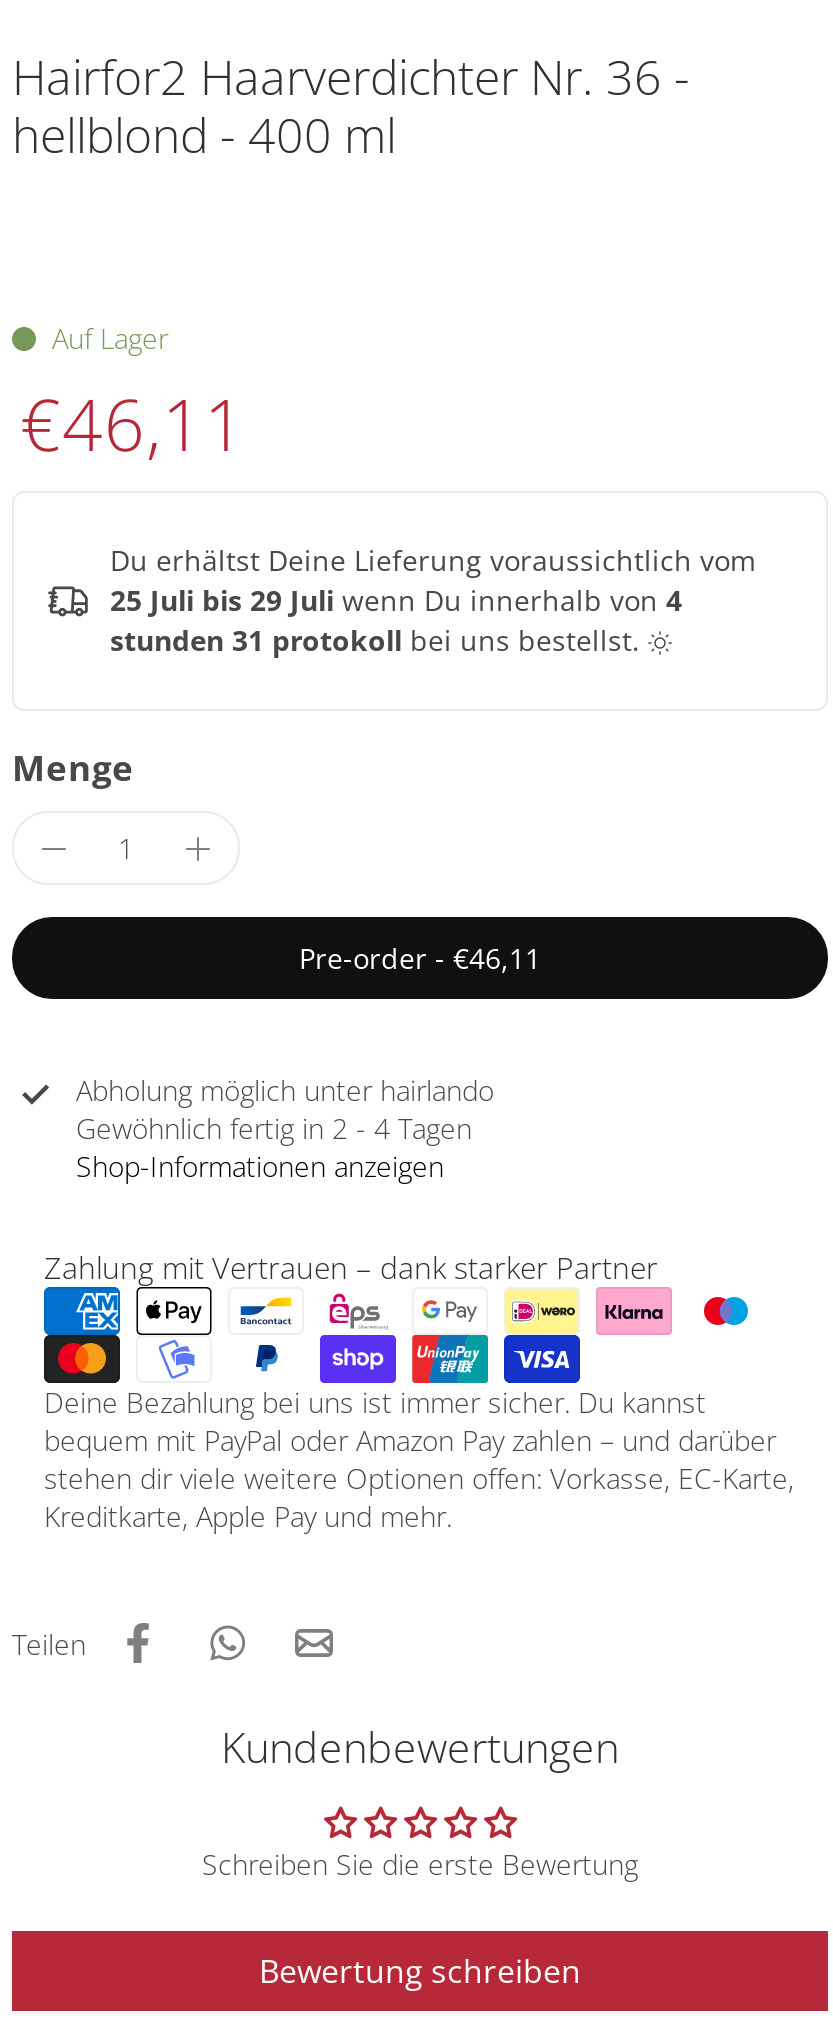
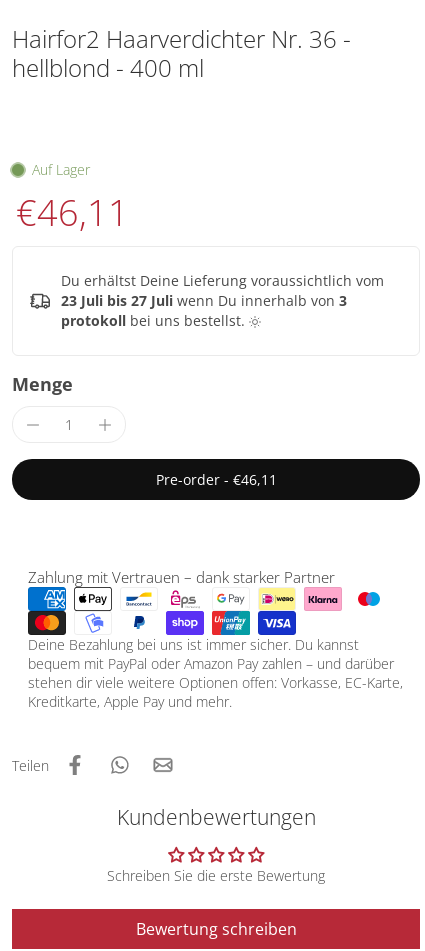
- 25 Juli bis 29 Juli wenn Du innerhalb von 4
- stunden 31 protokoll bei uns bestellst.
+ 23 Juli bis 27 Juli wenn Du innerhalb von 3
+ protokoll bei uns bestellst.

- Abholung möglich unter hairlando
- Gewöhnlich fertig in 2 - 4 Tagen
- Shop-Informationen anzeigen
